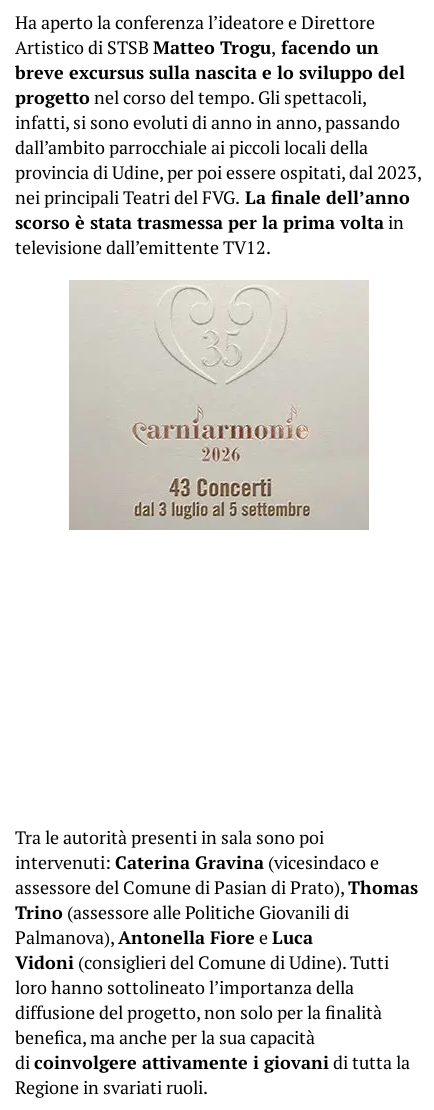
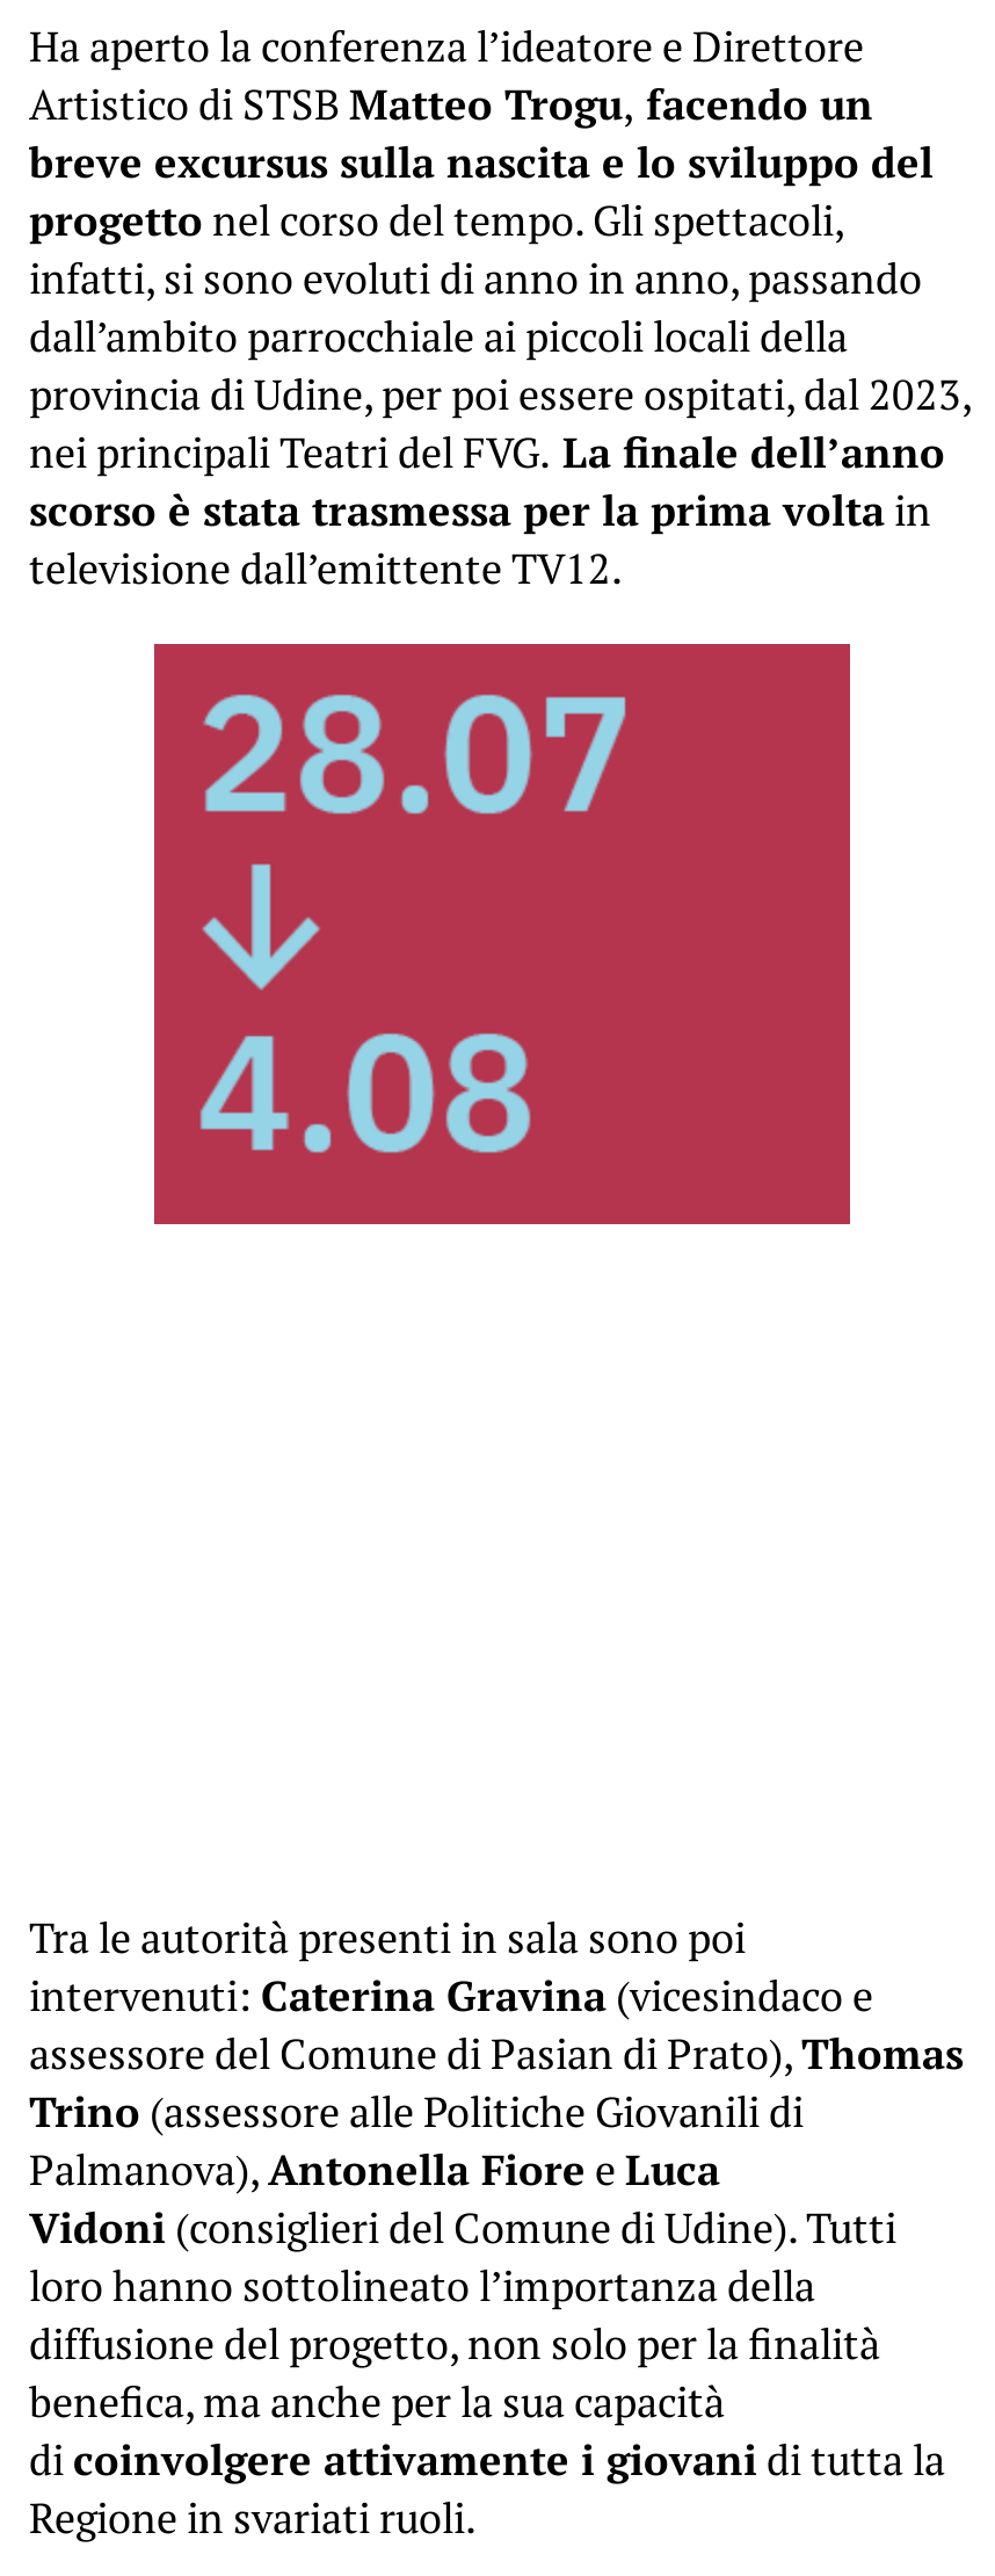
- [image]
+ [image]
